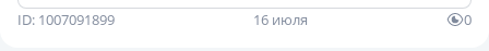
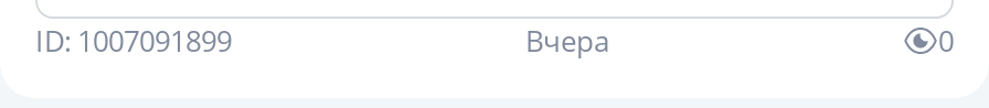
- 16 июля
+ Вчера
